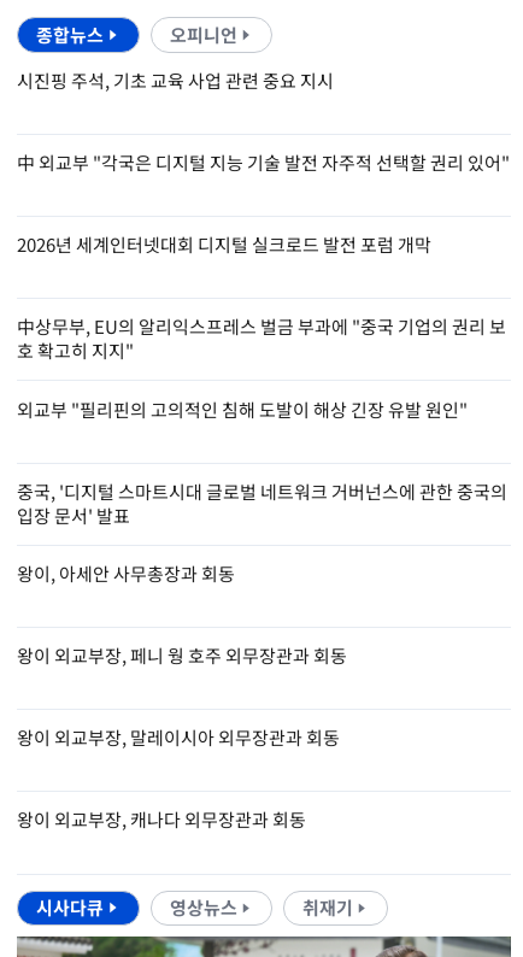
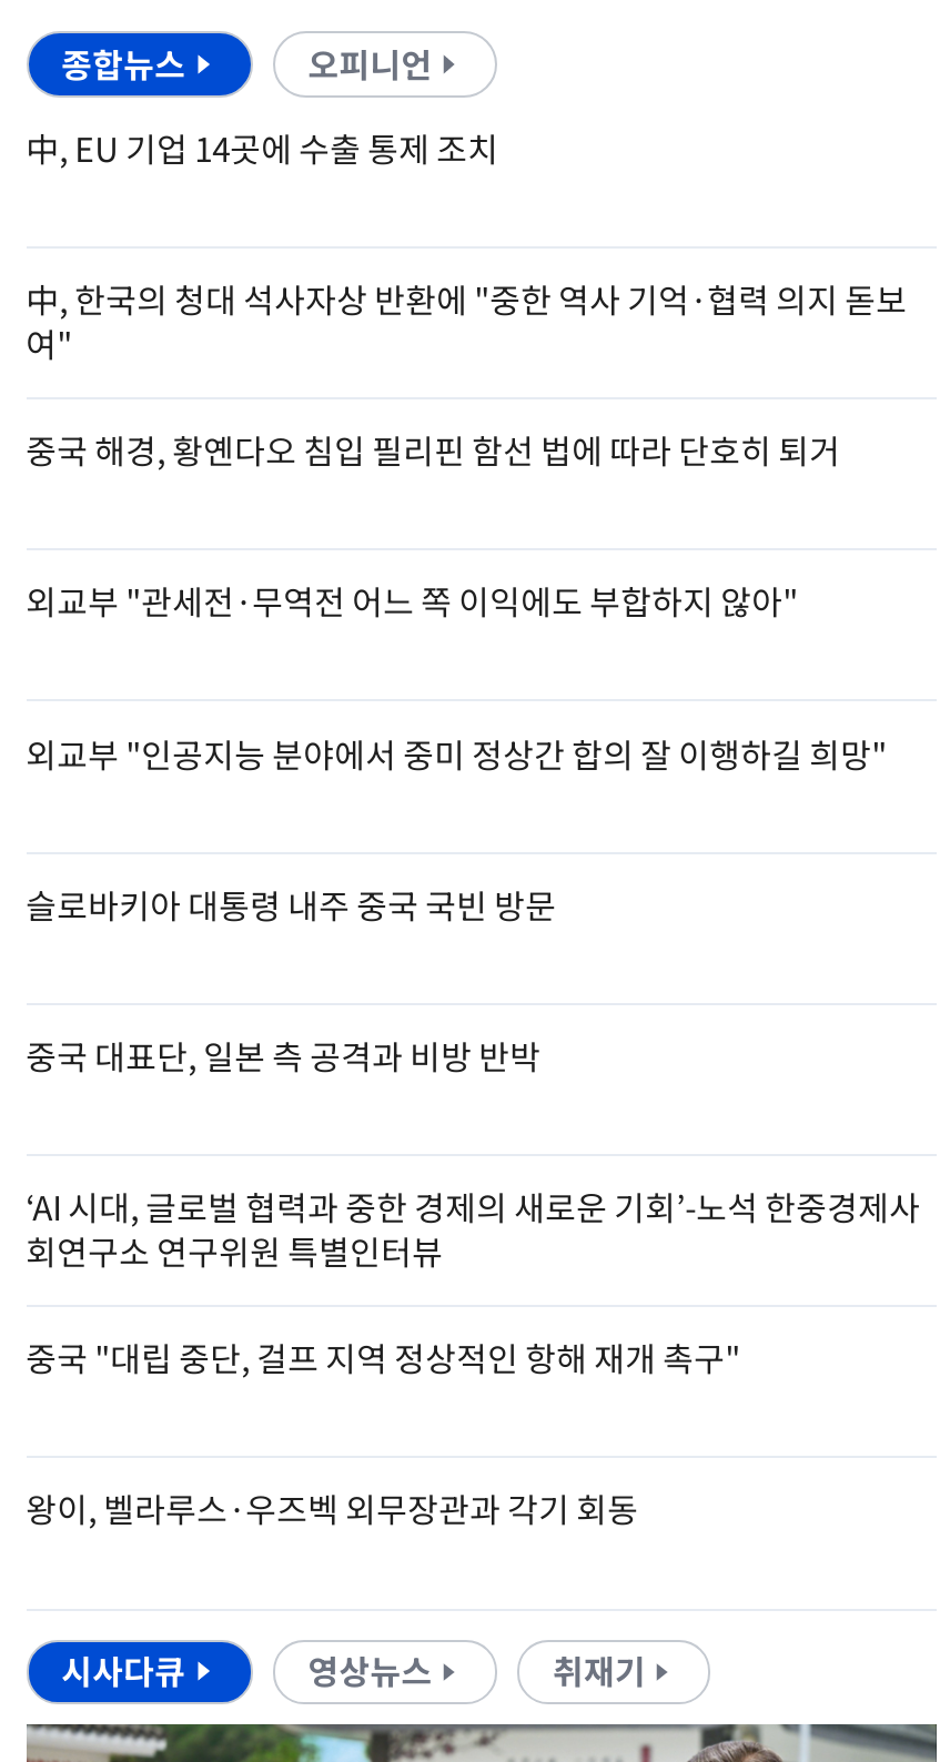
- 시진핑 주석, 기초 교육 사업 관련 중요 지시
+ 中, EU 기업 14곳에 수출 통제 조치

- 中 외교부 "각국은 디지털 지능 기술 발전 자주적 선택할 권리 있어"
+ 中, 한국의 청대 석사자상 반환에 "중한 역사 기억·협력 의지 돋보
+ 여"

- 2026년 세계인터넷대회 디지털 실크로드 발전 포럼 개막
+ 중국 해경, 황옌다오 침입 필리핀 함선 법에 따라 단호히 퇴거

- 中상무부, EU의 알리익스프레스 벌금 부과에 "중국 기업의 권리 보
- 호 확고히 지지"
+ 외교부 "관세전·무역전 어느 쪽 이익에도 부합하지 않아"

- 외교부 "필리핀의 고의적인 침해 도발이 해상 긴장 유발 원인"
+ 외교부 "인공지능 분야에서 중미 정상간 합의 잘 이행하길 희망"

- 중국, '디지털 스마트시대 글로벌 네트워크 거버넌스에 관한 중국의
- 입장 문서' 발표
+ 슬로바키아 대통령 내주 중국 국빈 방문

- 왕이, 아세안 사무총장과 회동
+ 중국 대표단, 일본 측 공격과 비방 반박

- 왕이 외교부장, 페니 웡 호주 외무장관과 회동
+ ‘AI 시대, 글로벌 협력과 중한 경제의 새로운 기회’-노석 한중경제사
+ 회연구소 연구위원 특별인터뷰

- 왕이 외교부장, 말레이시아 외무장관과 회동
+ 중국 "대립 중단, 걸프 지역 정상적인 항해 재개 촉구"

- 왕이 외교부장, 캐나다 외무장관과 회동
+ 왕이, 벨라루스·우즈벡 외무장관과 각기 회동
